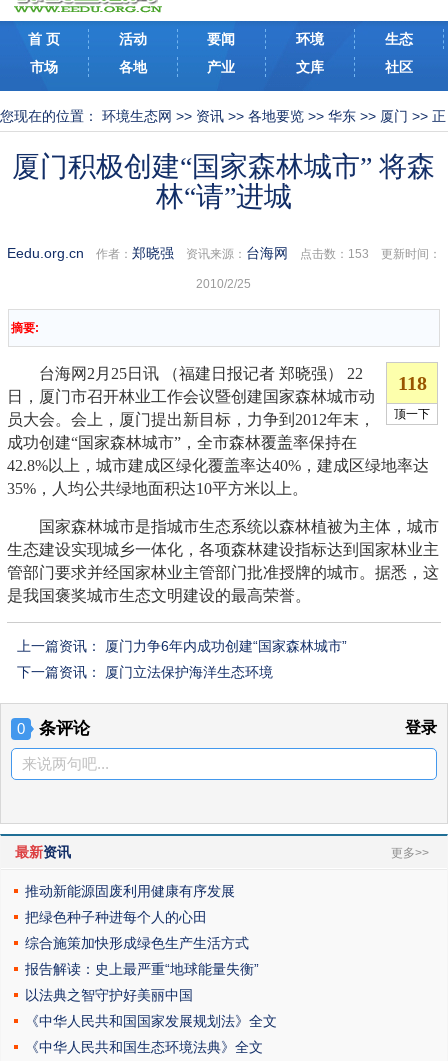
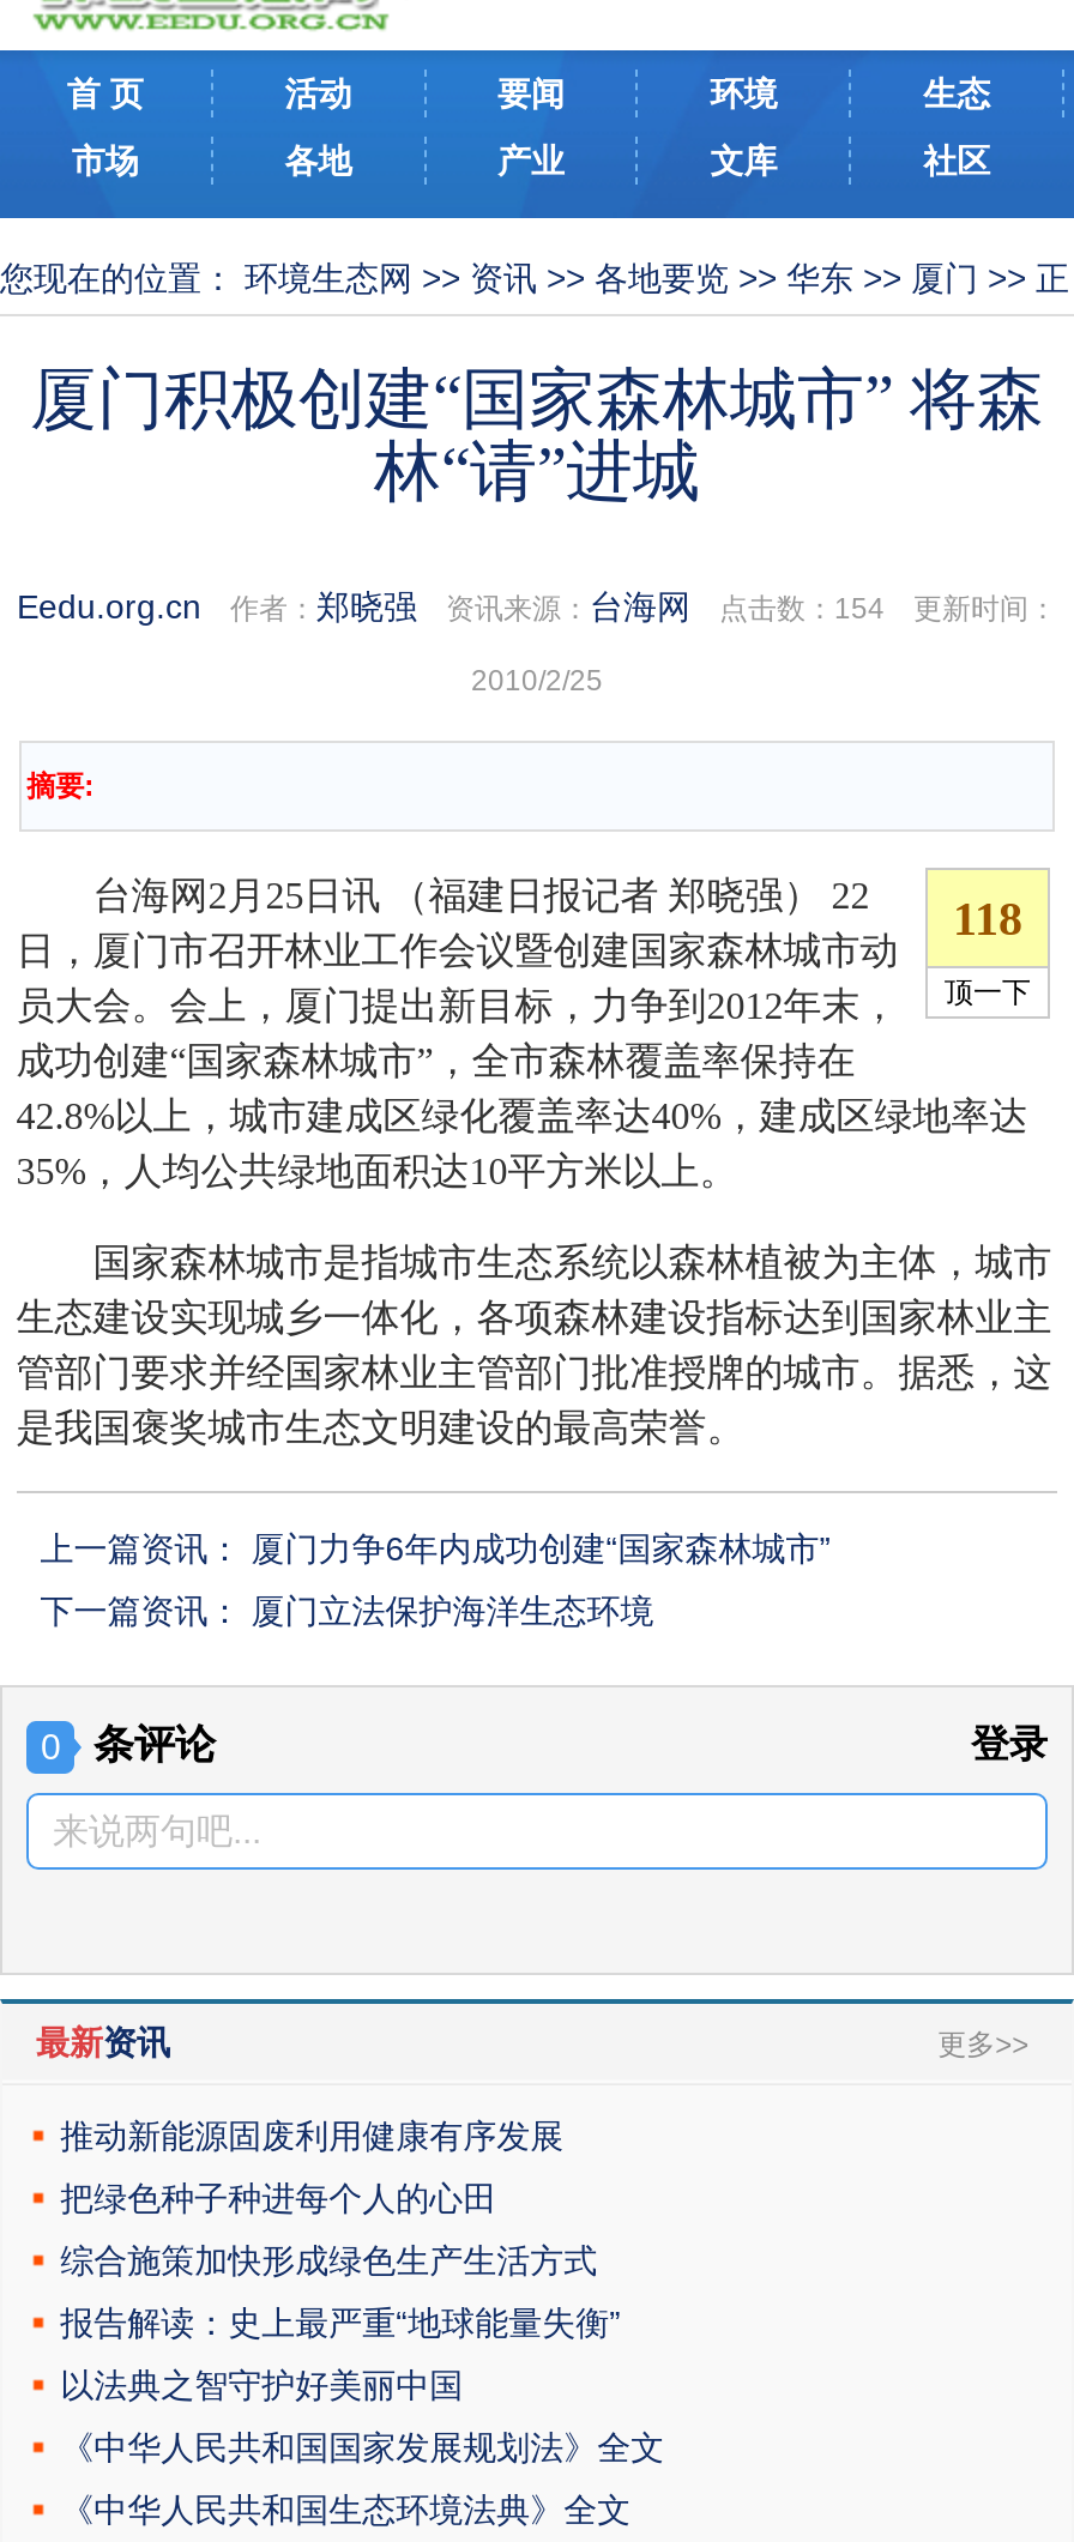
- Eedu.org.cn作者：郑晓强资讯来源：台海网点击数：153 更新时间：
+ Eedu.org.cn作者：郑晓强资讯来源：台海网点击数：154 更新时间：
